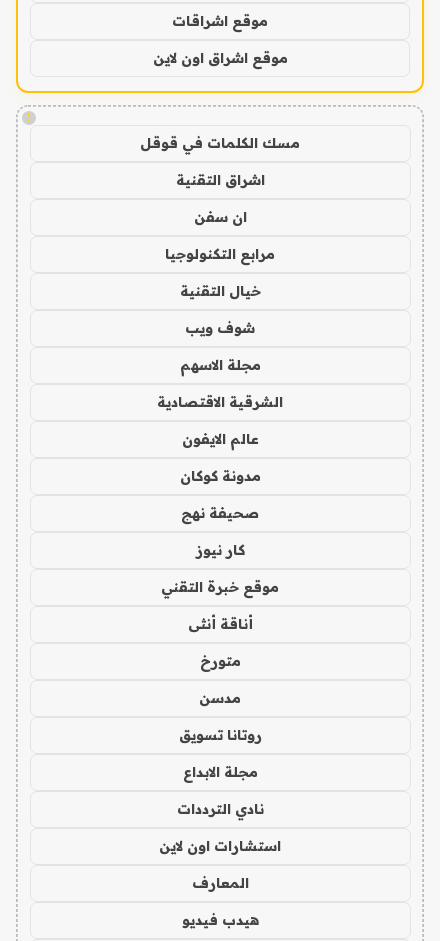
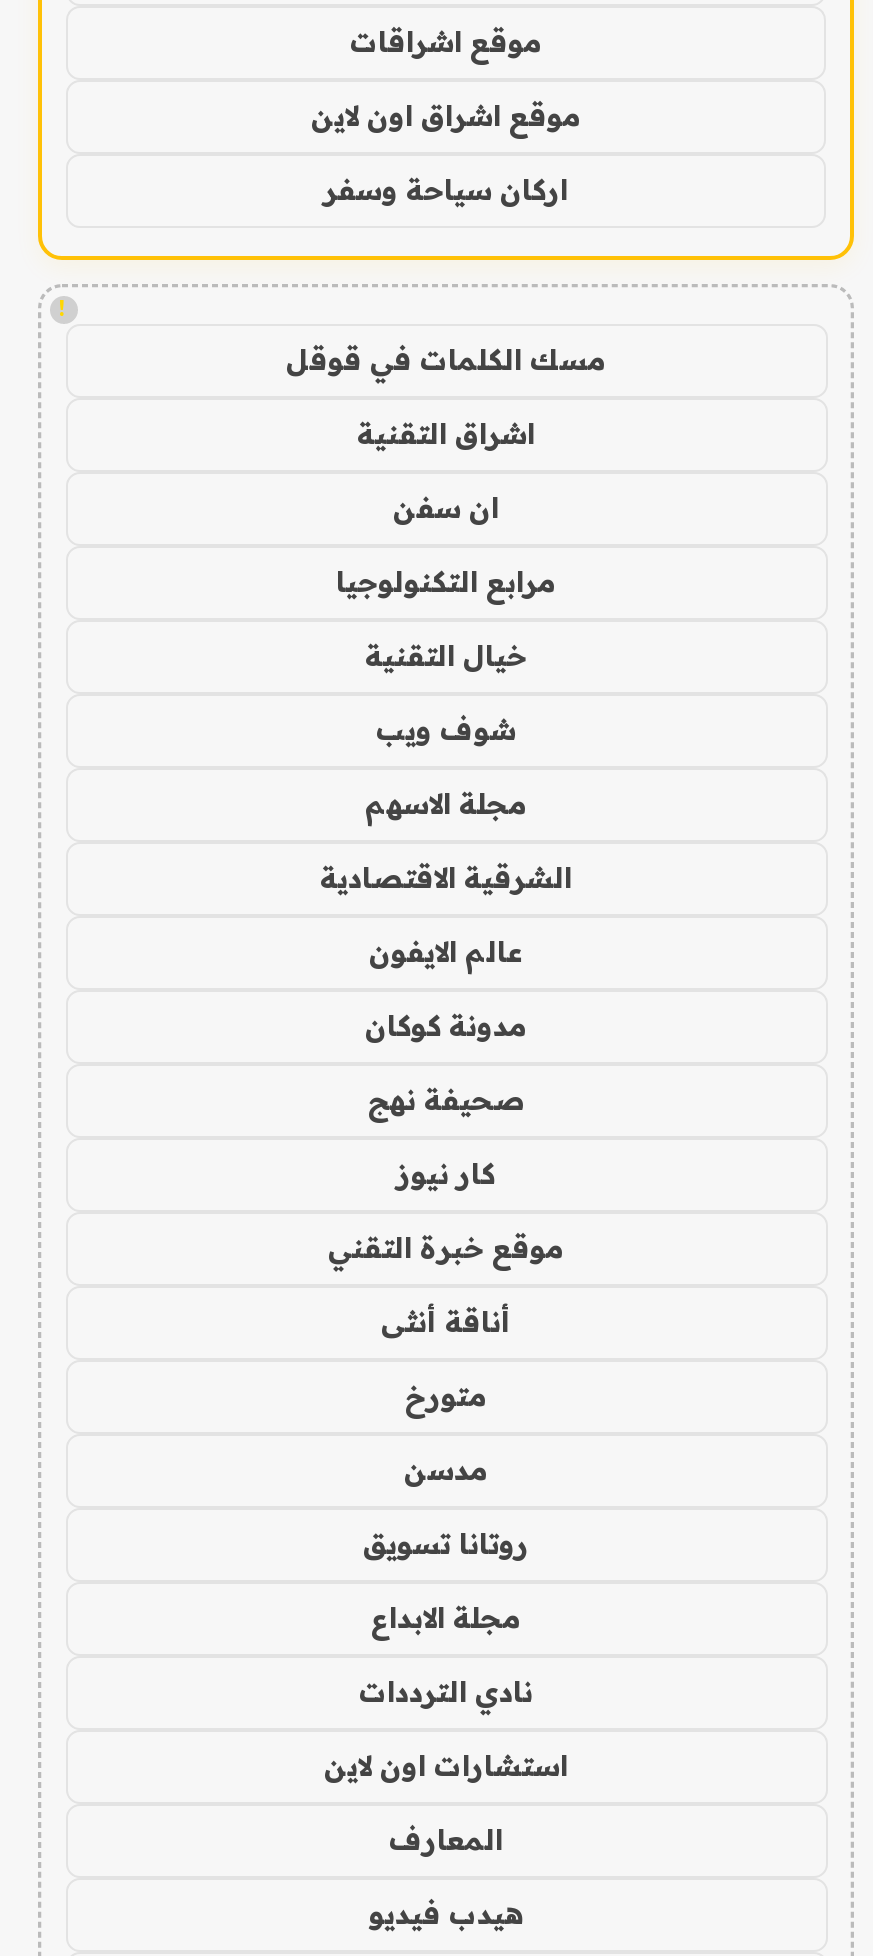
+ اركان سياحة وسفر
